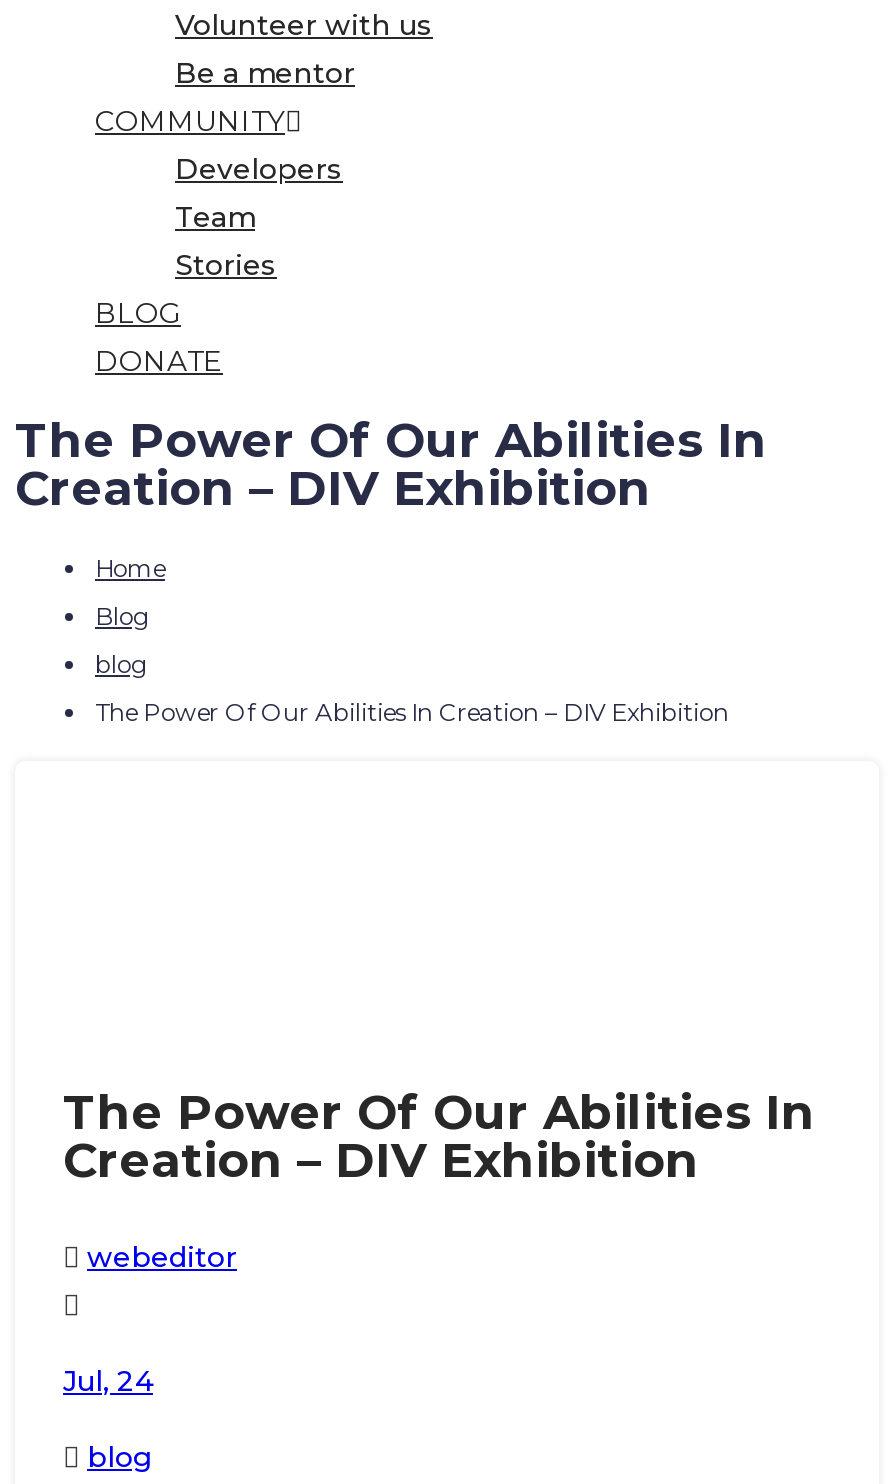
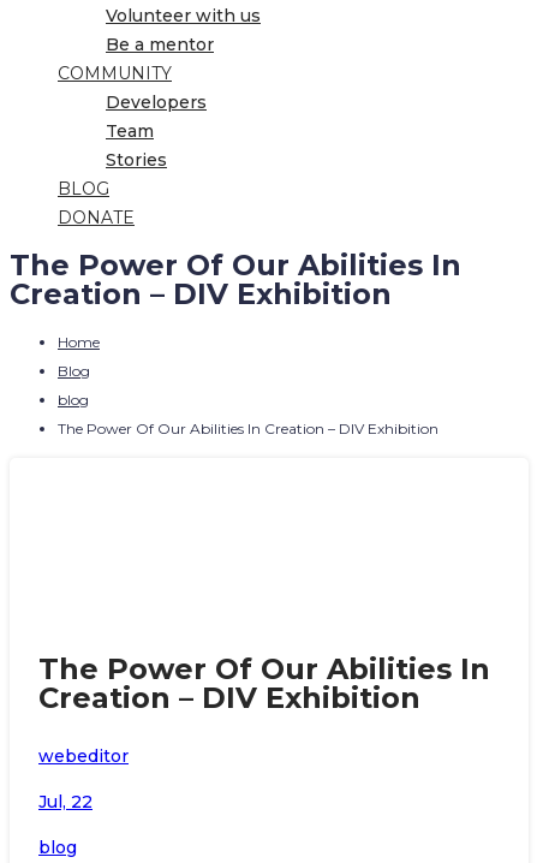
- Jul, 24
+ Jul, 22
